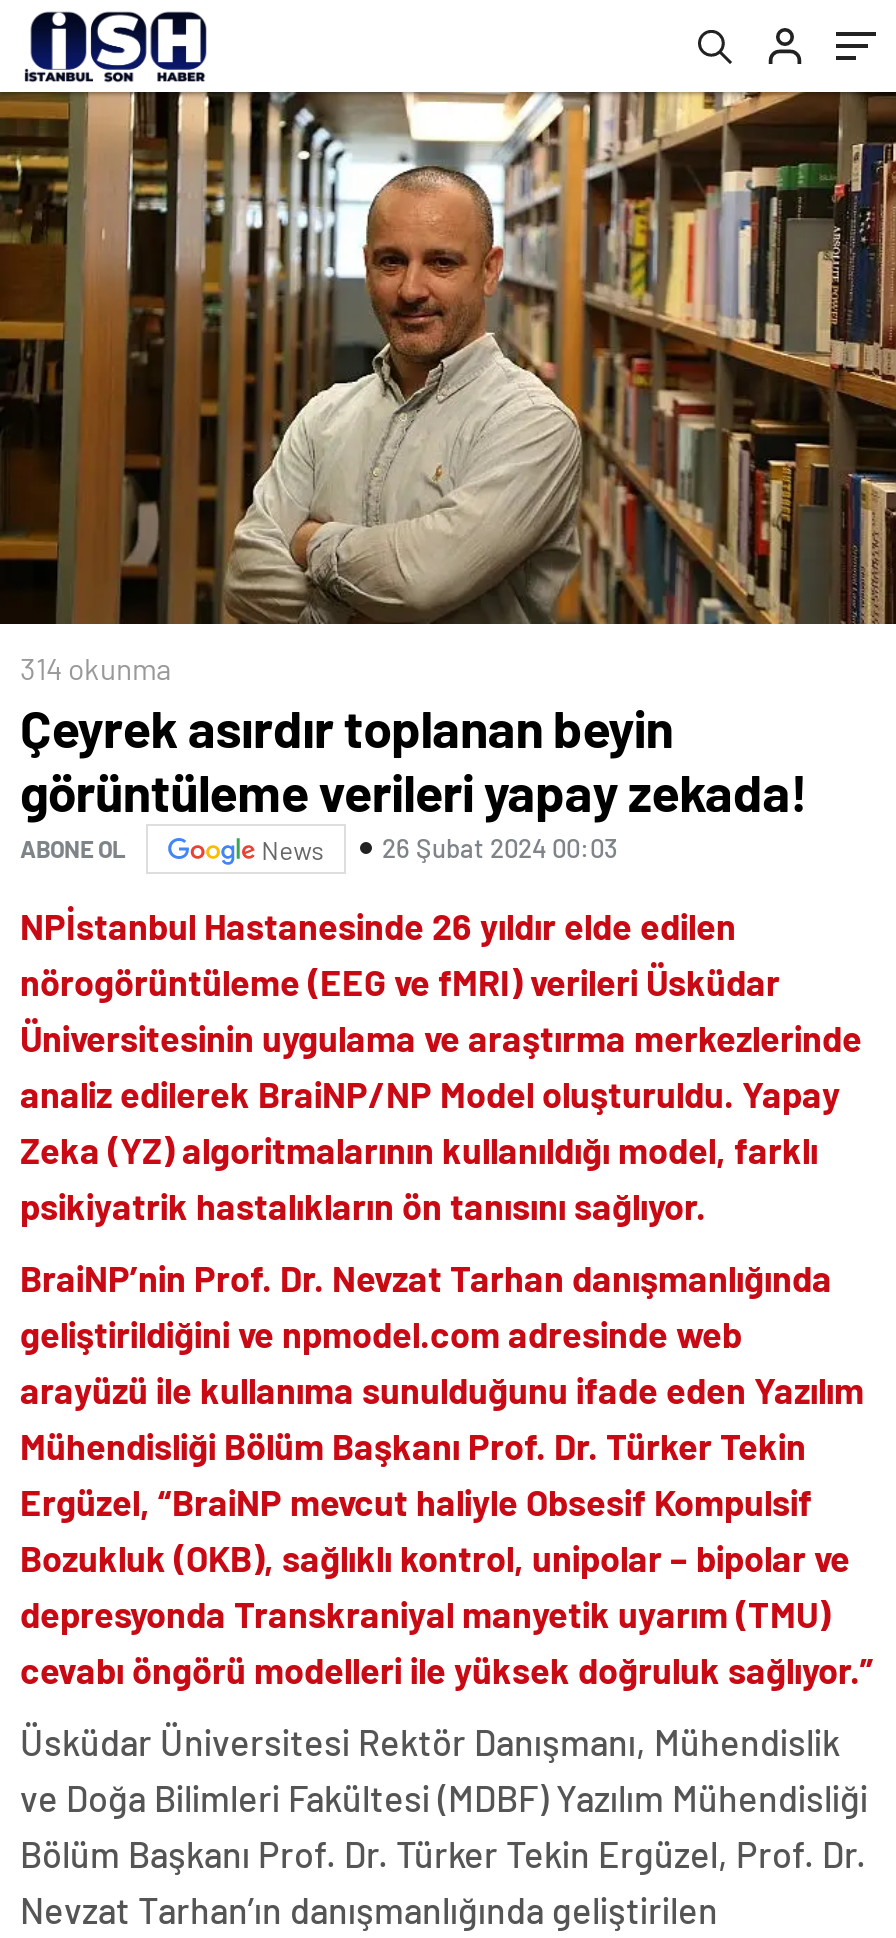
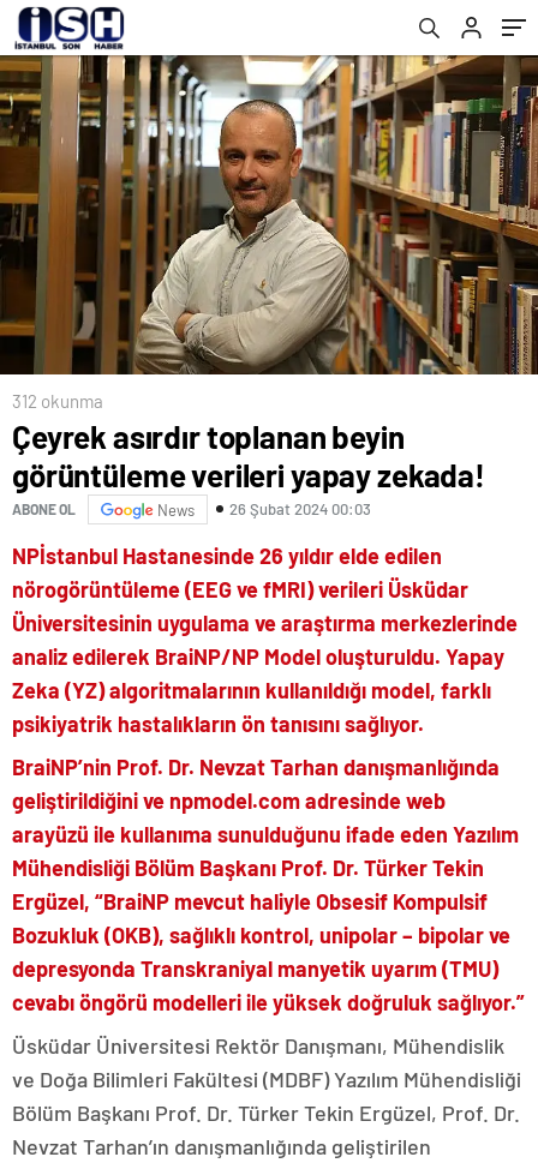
- 314 okunma
+ 312 okunma
